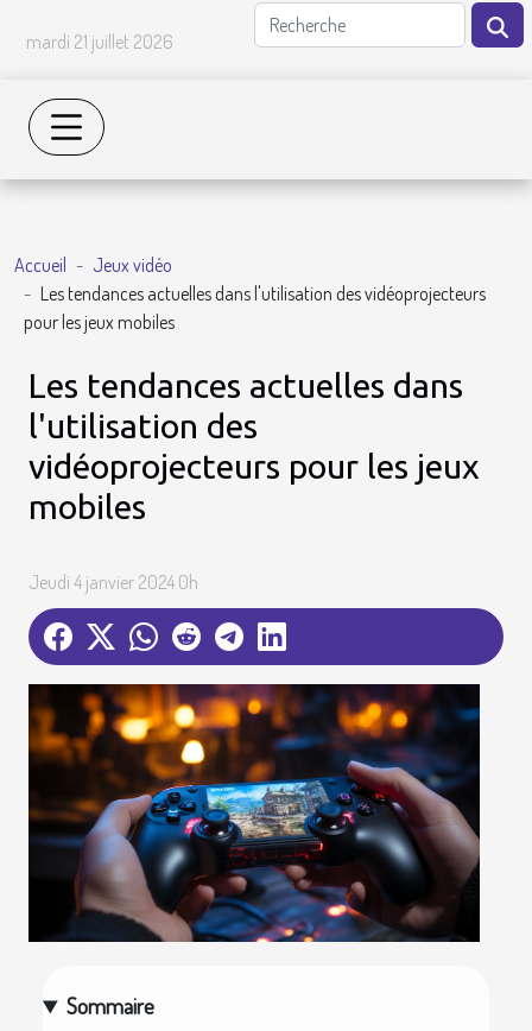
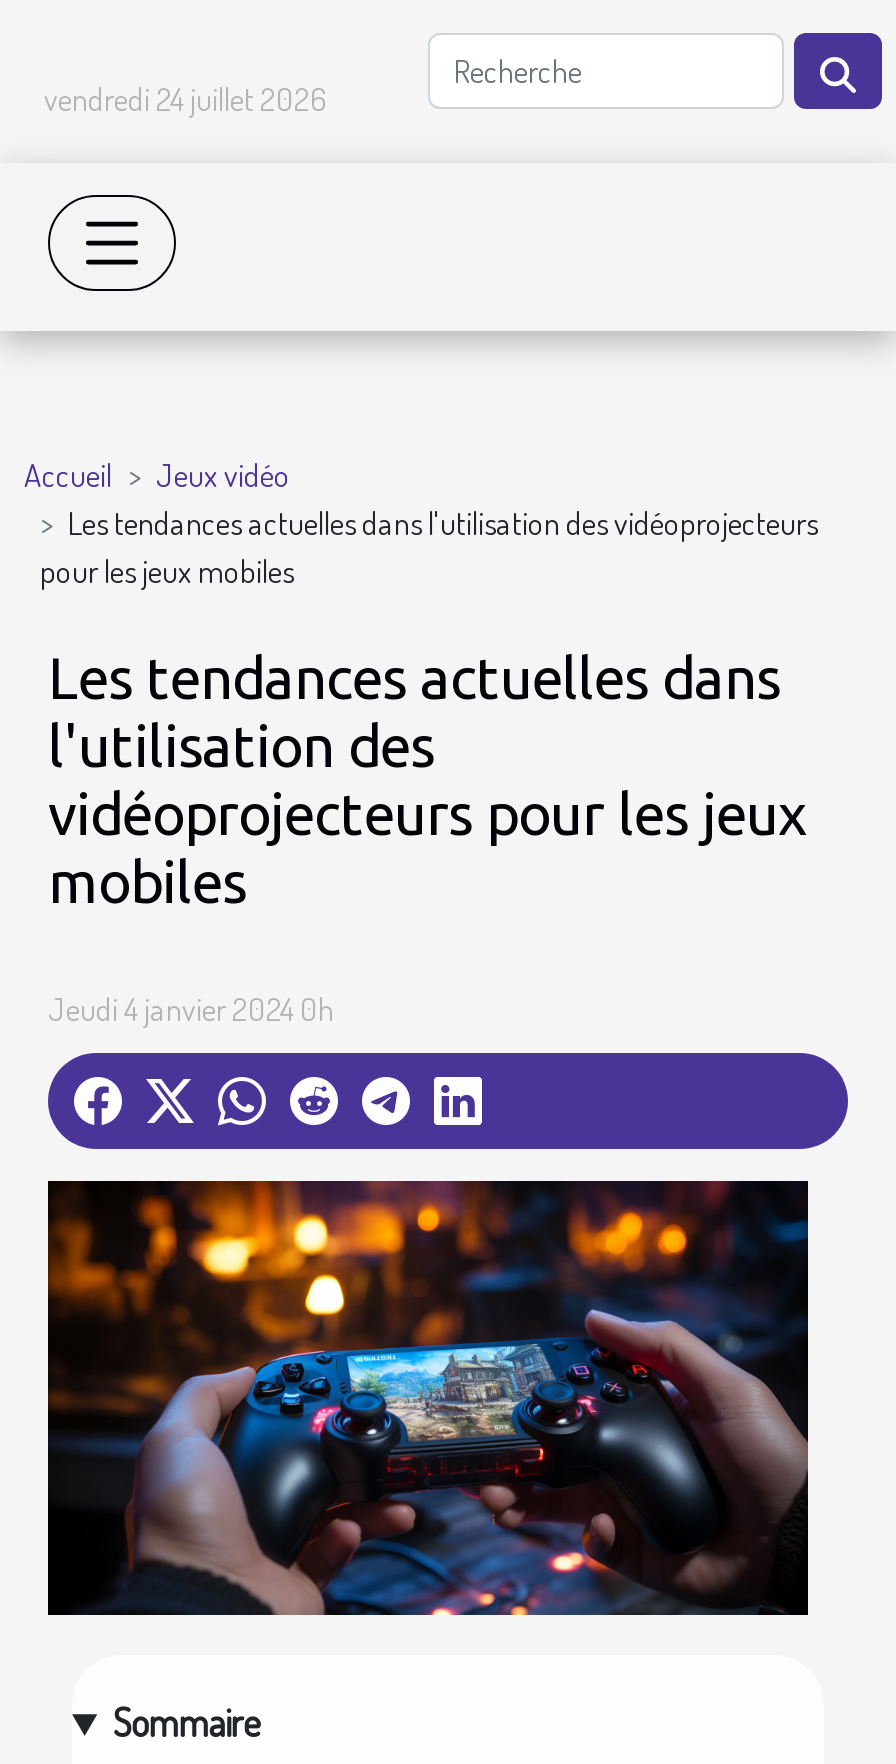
- mardi 21 juillet 2026
+ vendredi 24 juillet 2026
